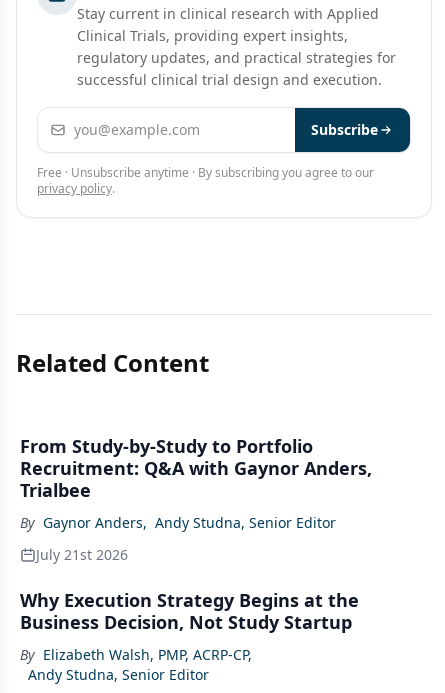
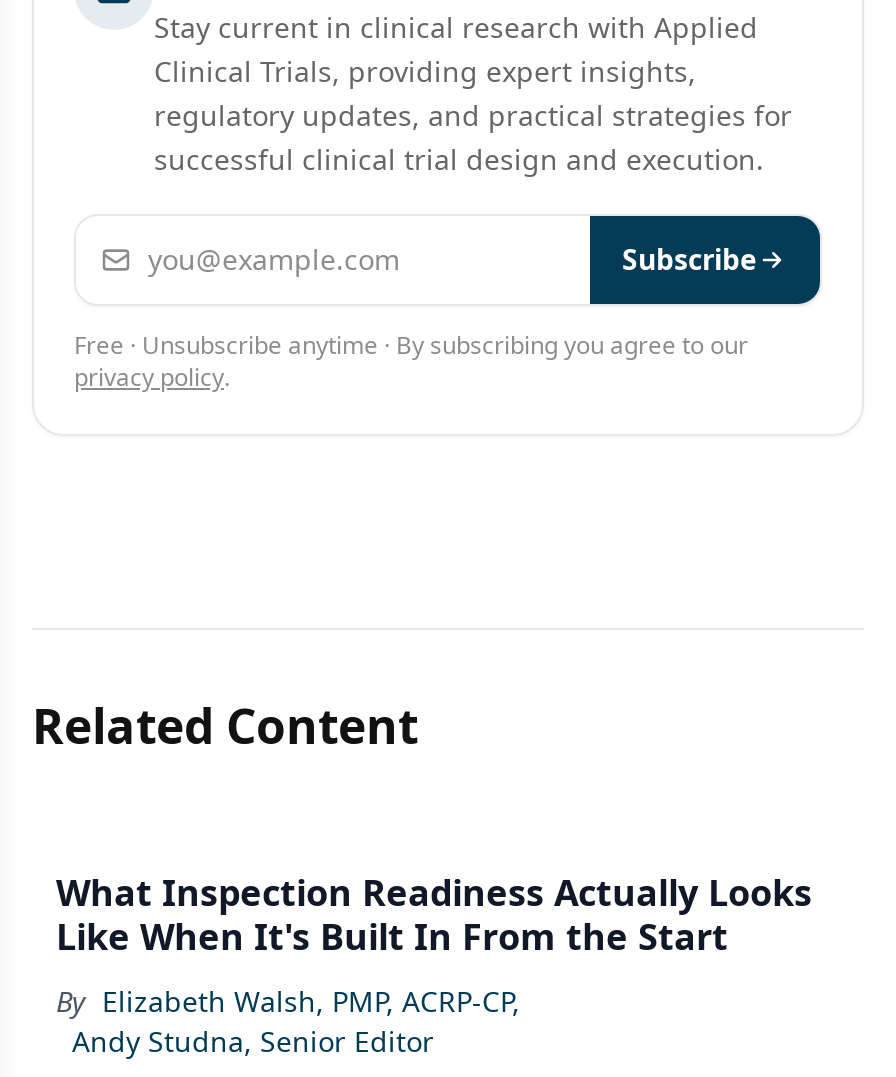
- From Study-by-Study to Portfolio
- Recruitment: Q&A with Gaynor Anders,
- Trialbee
- By Gaynor Anders, Andy Studna, Senior Editor
- July 21st 2026
- Why Execution Strategy Begins at the
- Business Decision, Not Study Startup
+ What Inspection Readiness Actually Looks
+ Like When It's Built In From the Start
